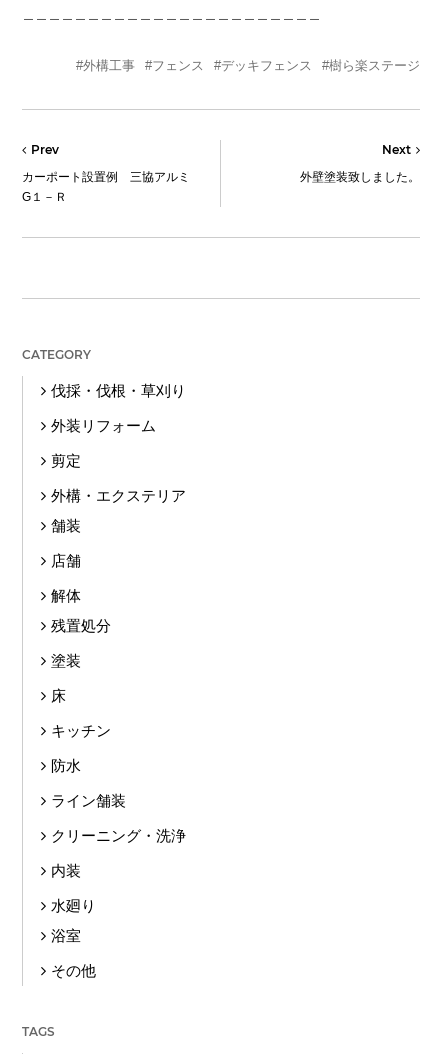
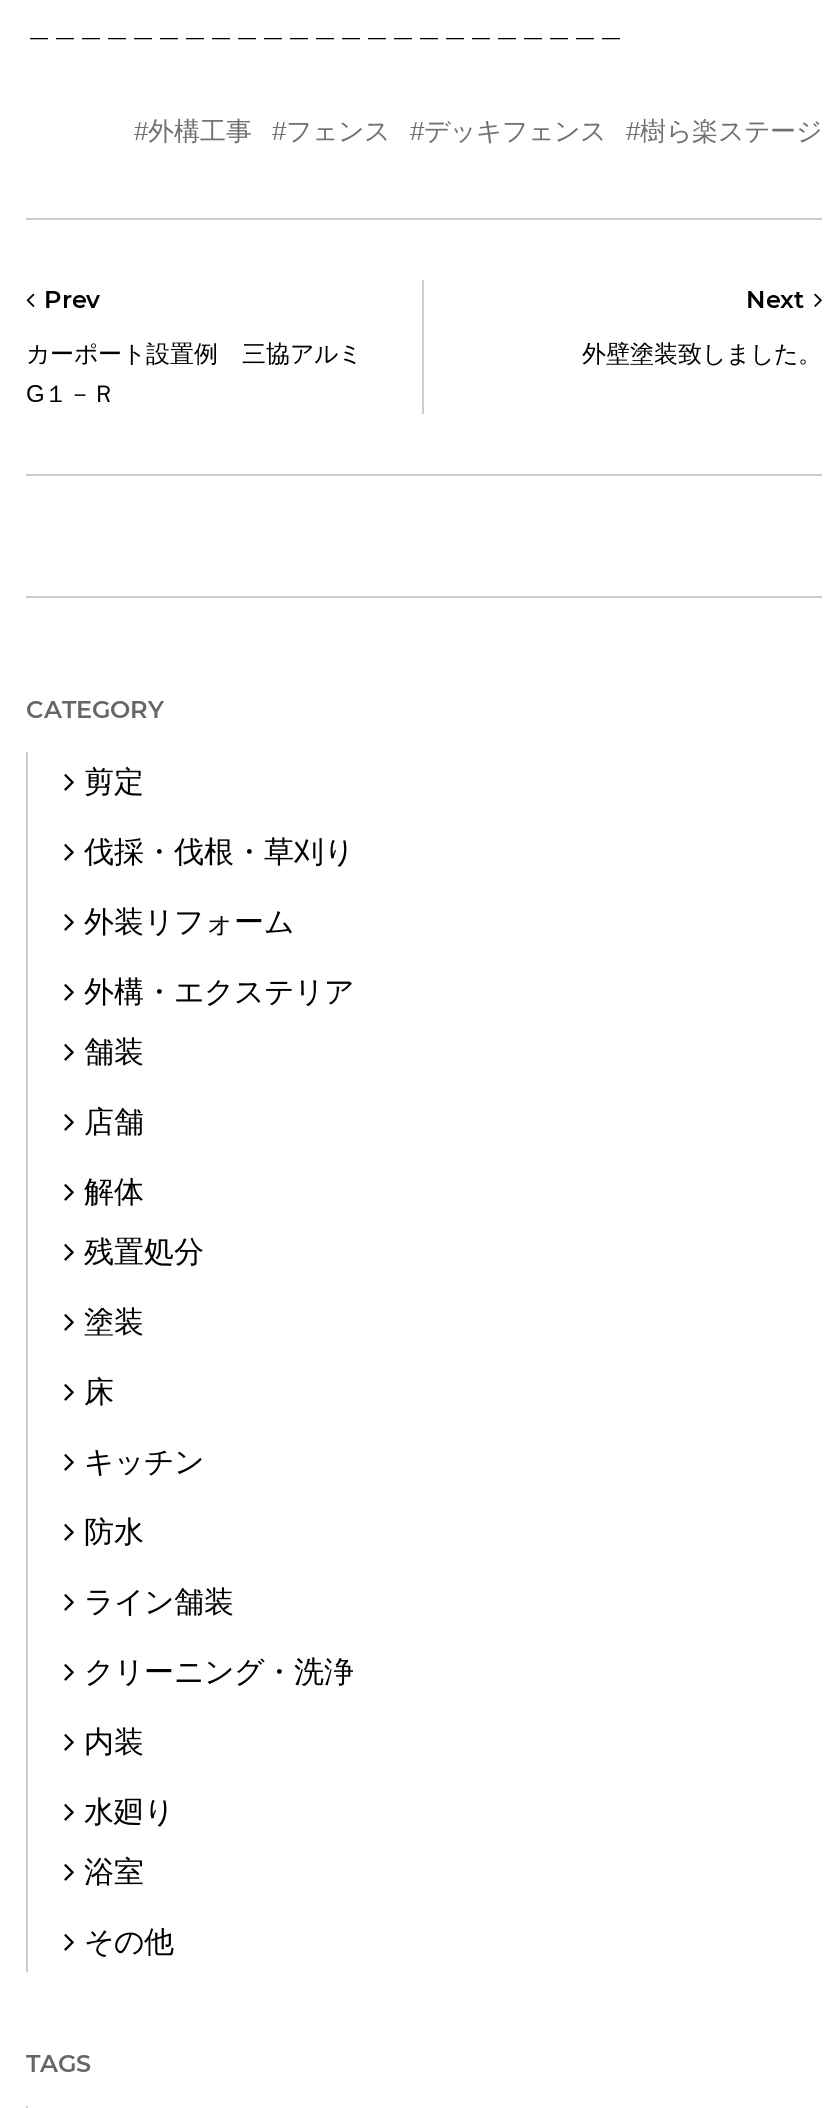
moved down: 伐採・伐根・草刈り | 外装リフォーム

moved up: 剪定
